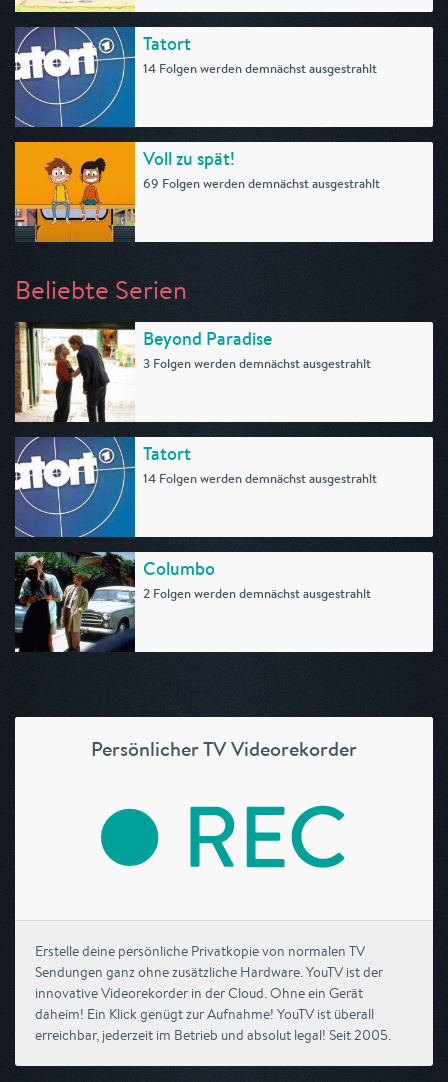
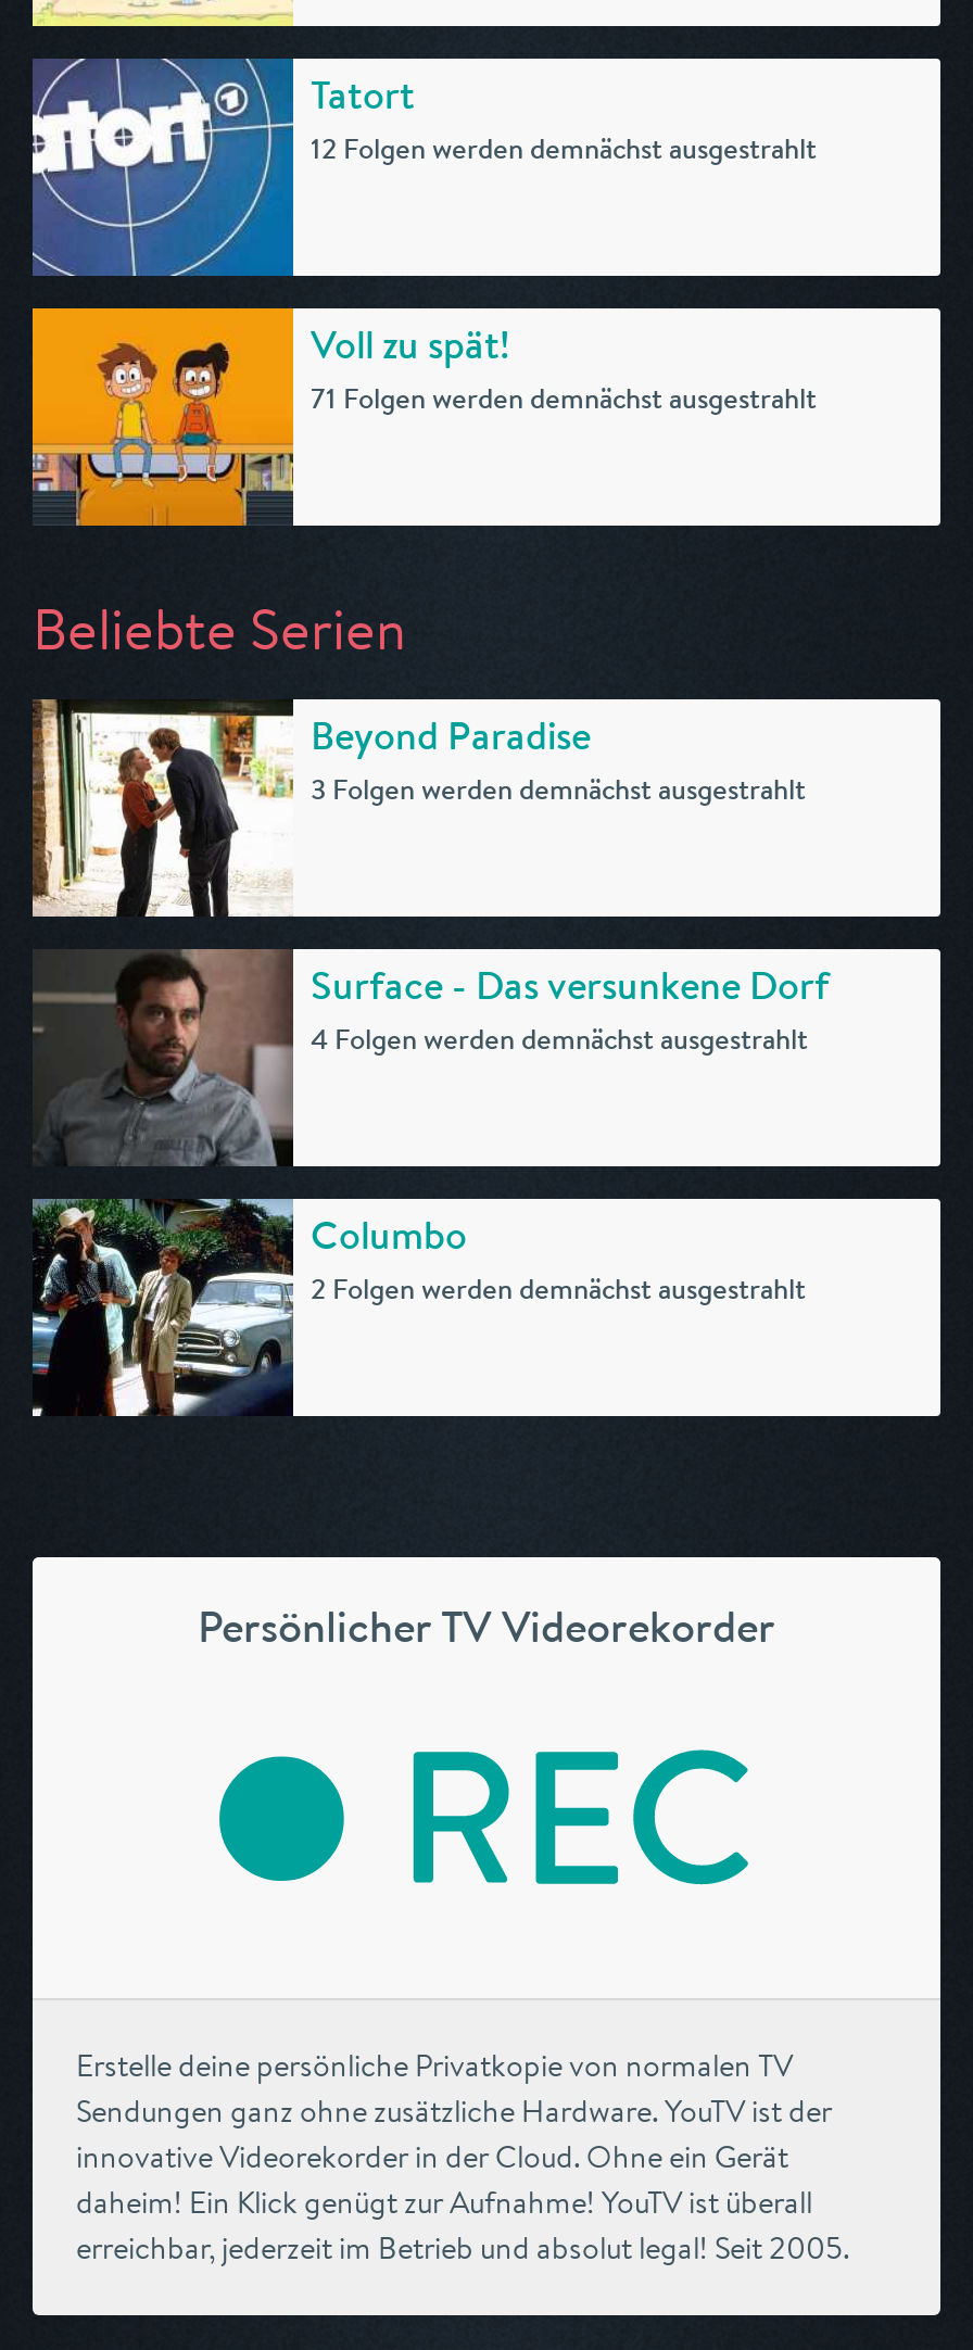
- 14 Folgen werden demnächst ausgestrahlt
+ 12 Folgen werden demnächst ausgestrahlt

- 69 Folgen werden demnächst ausgestrahlt
+ 71 Folgen werden demnächst ausgestrahlt

- [image]
- Tatort
- 14 Folgen werden demnächst ausgestrahlt
+ [image]
+ Surface - Das versunkene Dorf
+ 4 Folgen werden demnächst ausgestrahlt
